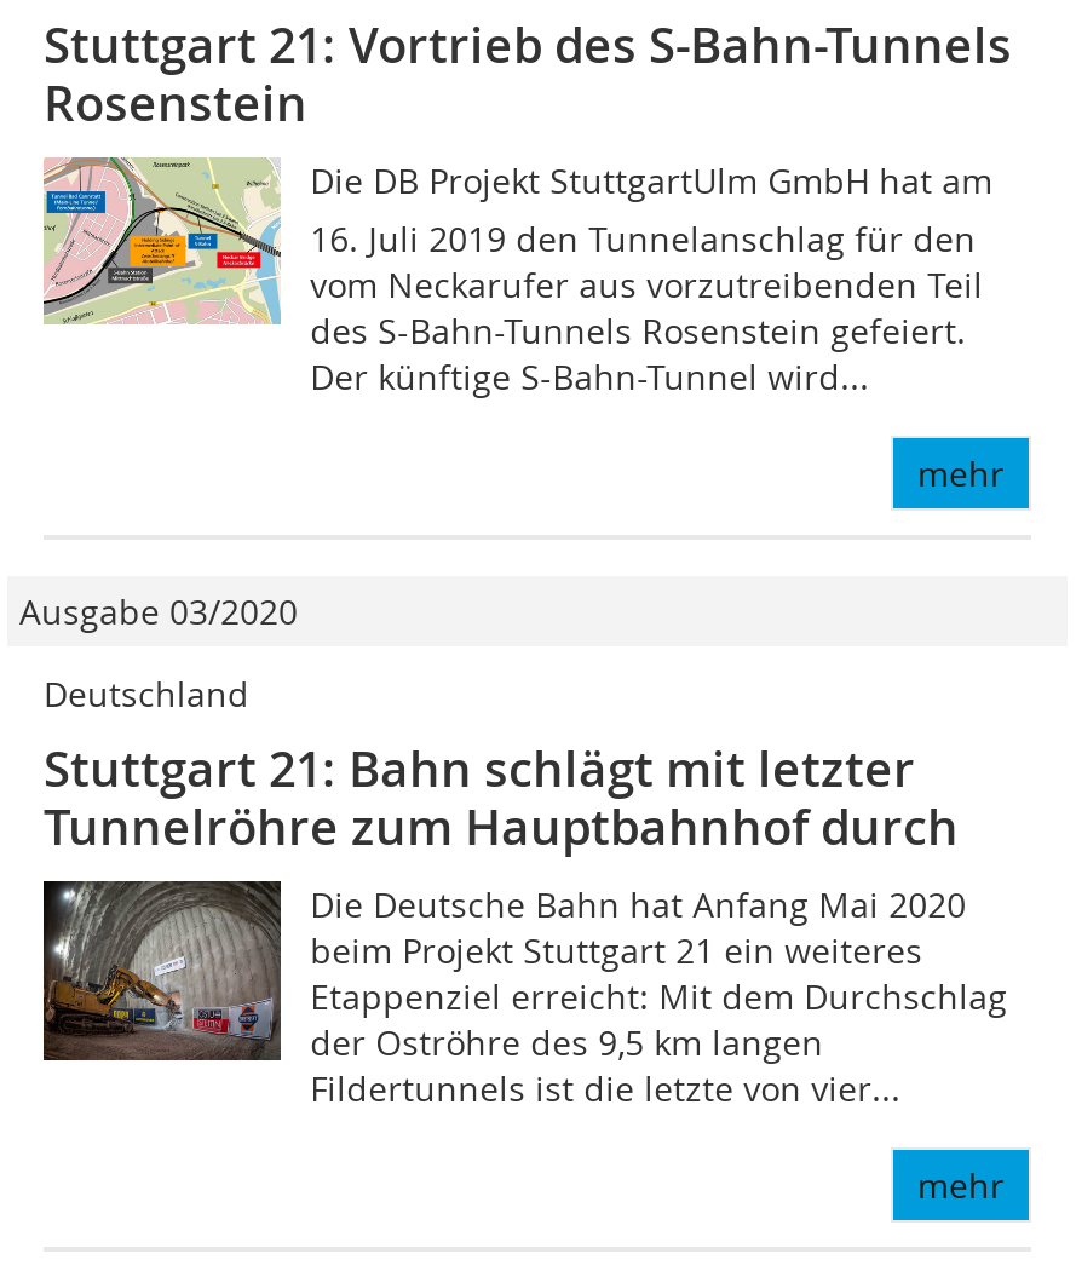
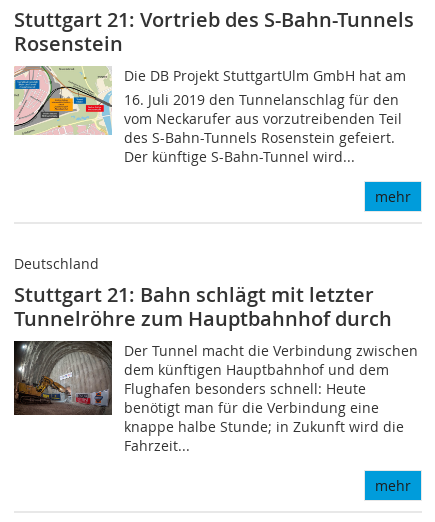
- Ausgabe 03/2020

moved up: Deutschland | Stuttgart 21: Bahn schlägt mit letzter | Tunnelröhre zum Hauptbahnhof durch

moved up: [image]

- Die Deutsche Bahn hat Anfang Mai 2020
- beim Projekt Stuttgart 21 ein weiteres
- Etappenziel erreicht: Mit dem Durchschlag
- der Oströhre des 9,5 km langen
- Fildertunnels ist die letzte von vier...
+ Der Tunnel macht die Verbindung zwischen
+ dem künftigen Hauptbahnhof und dem
+ Flughafen besonders schnell: Heute
+ benötigt man für die Verbindung eine
+ knappe halbe Stunde; in Zukunft wird die
+ Fahrzeit...
